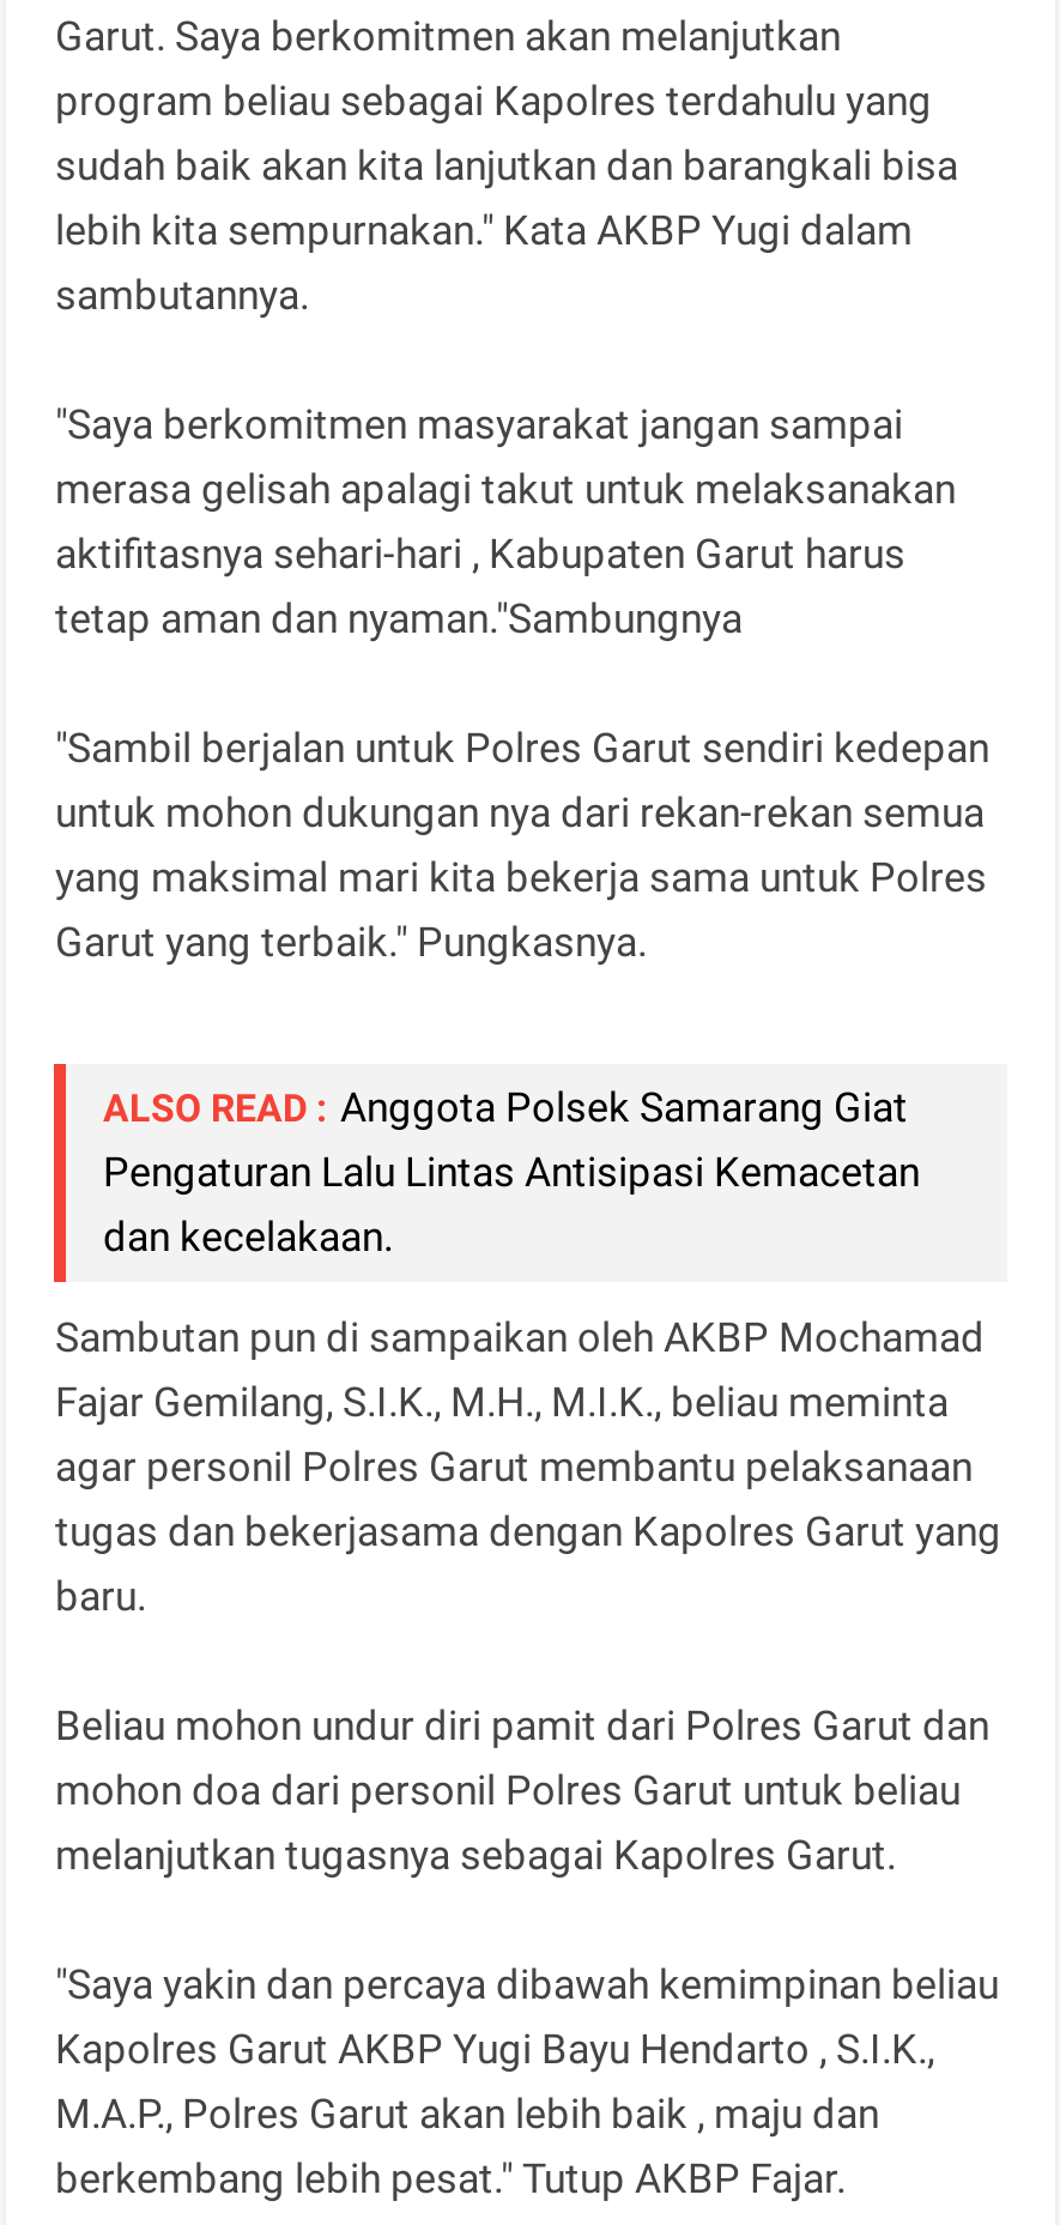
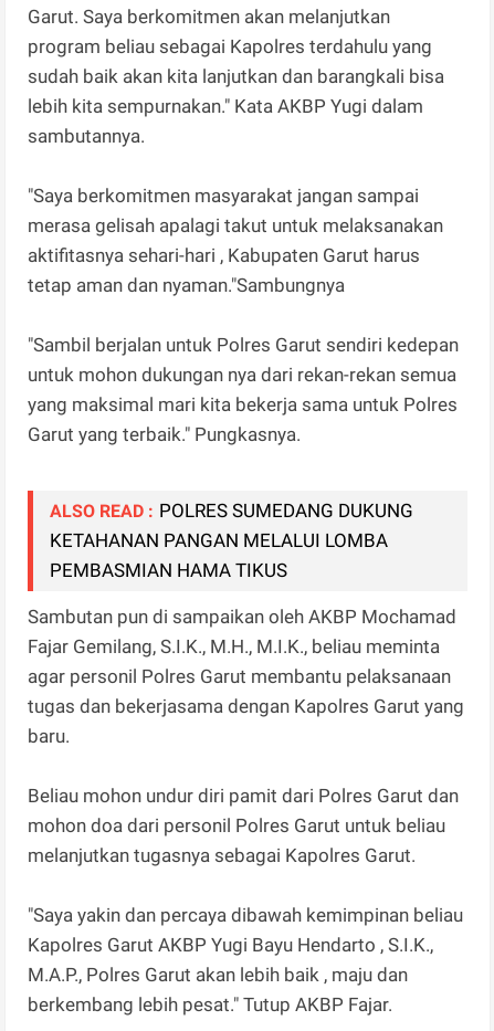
- ALSO READ : Anggota Polsek Samarang Giat
- Pengaturan Lalu Lintas Antisipasi Kemacetan
- dan kecelakaan.
+ ALSO READ : POLRES SUMEDANG DUKUNG
+ KETAHANAN PANGAN MELALUI LOMBA
+ PEMBASMIAN HAMA TIKUS
